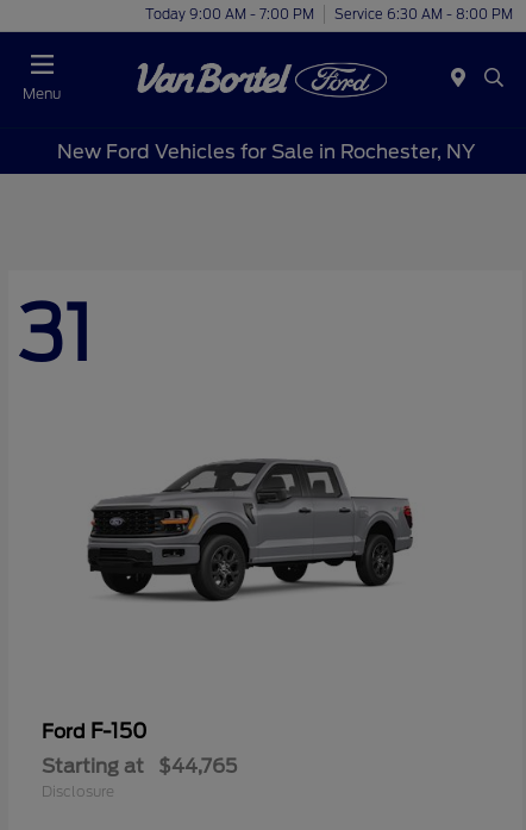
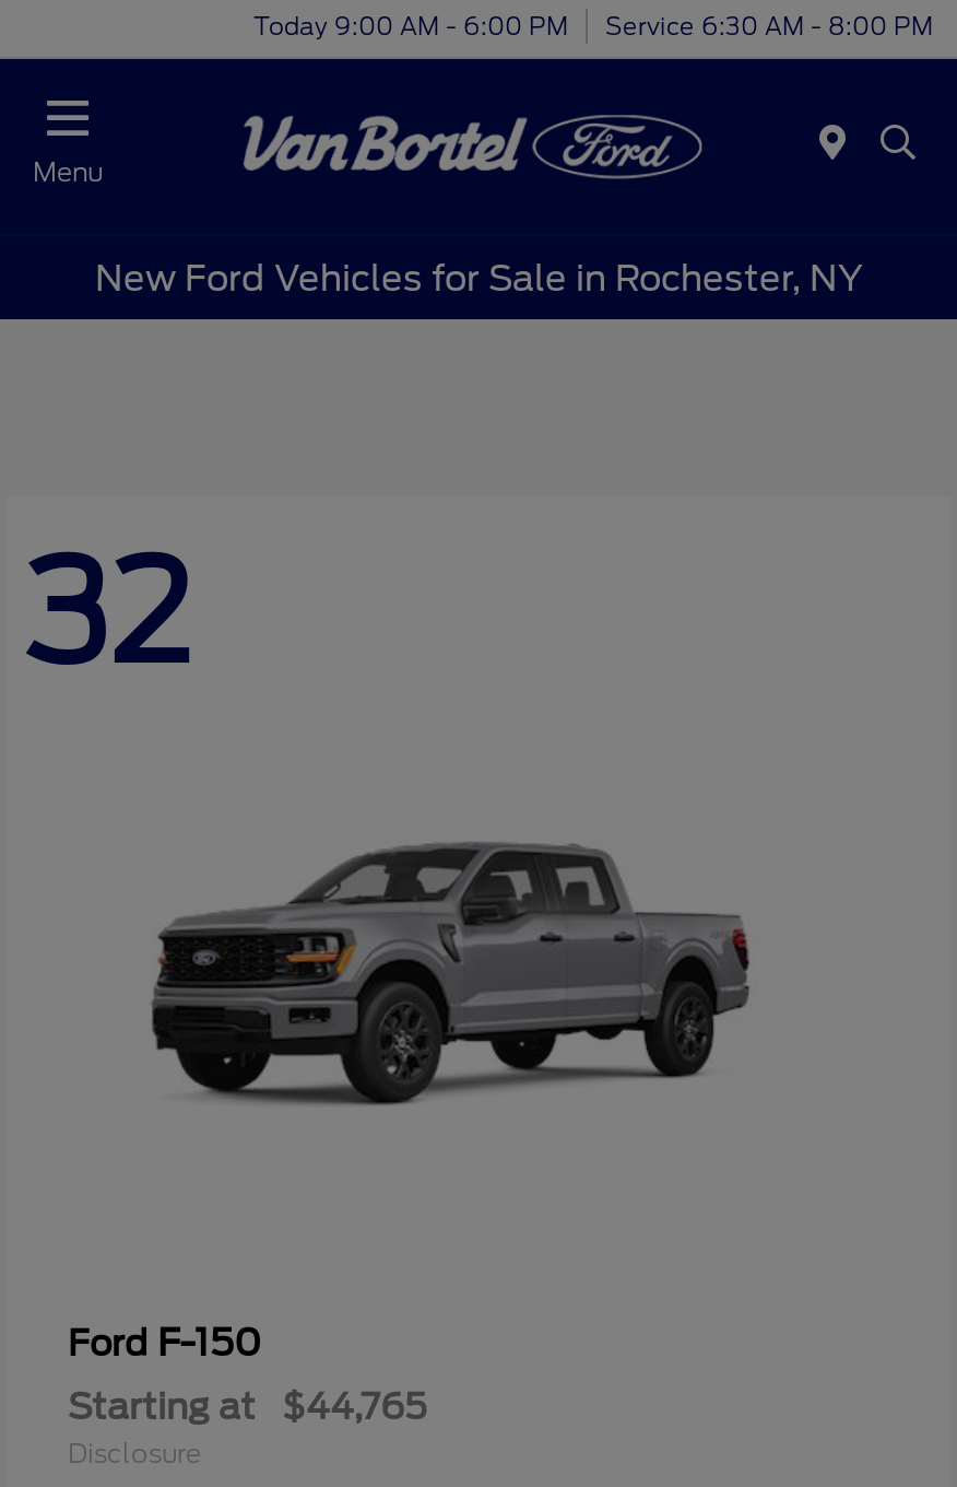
- Today 9:00 AM - 7:00 PM Service 6:30 AM - 8:00 PM
+ Today 9:00 AM - 6:00 PM Service 6:30 AM - 8:00 PM

- 31
+ 32
